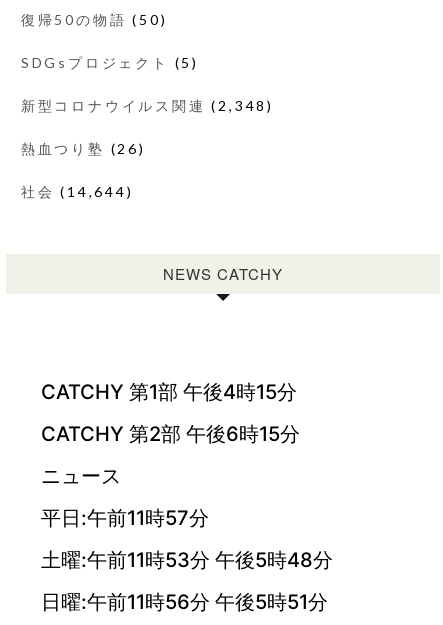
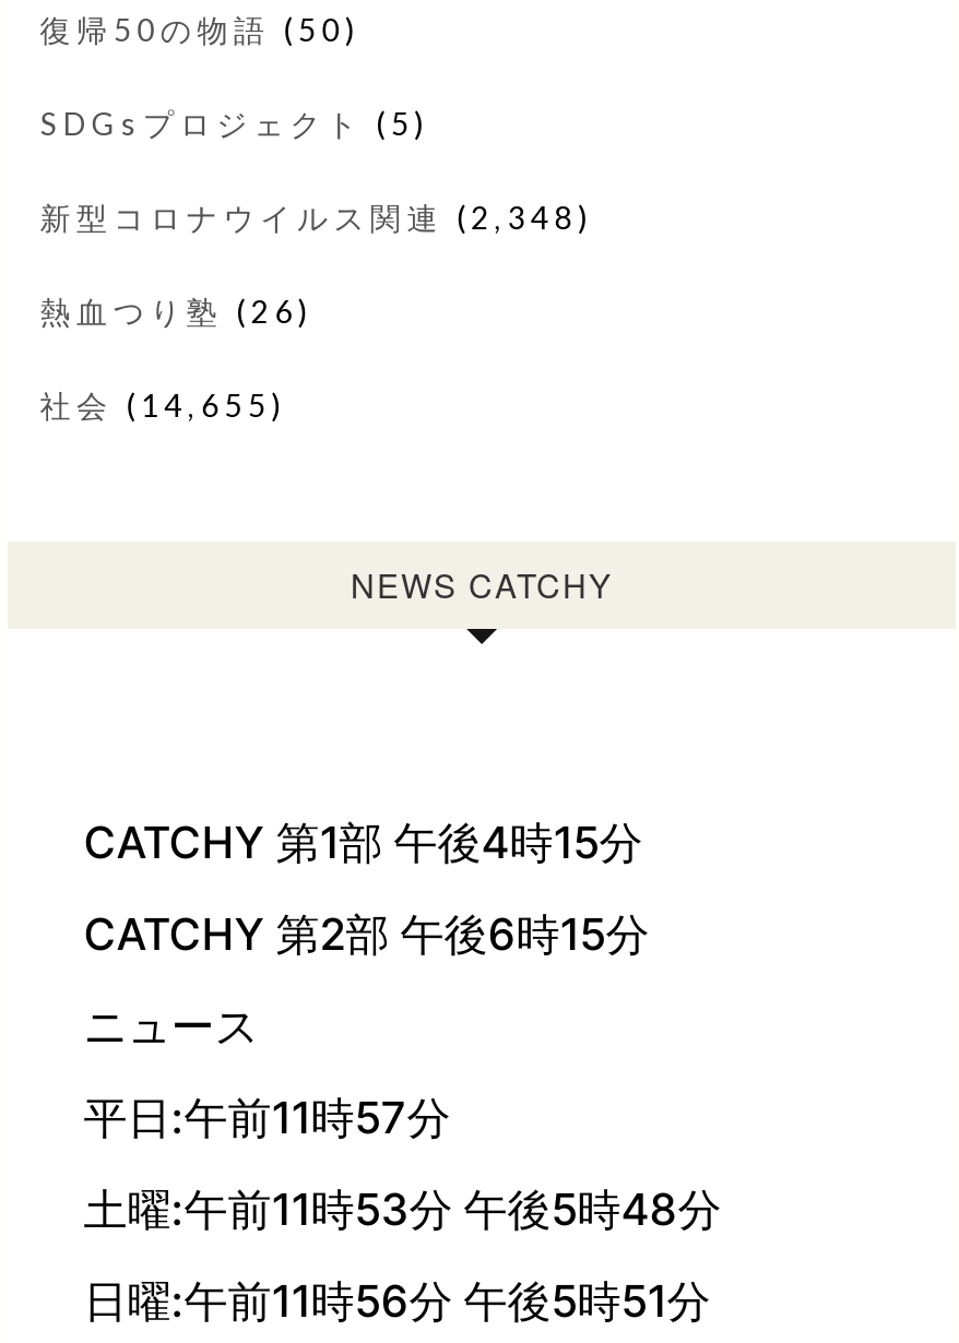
- 社会(14,644)
+ 社会(14,655)
